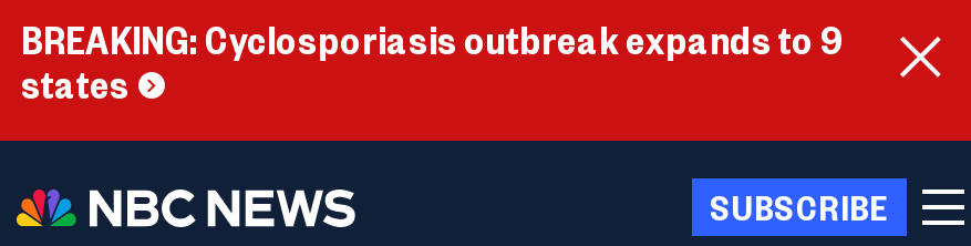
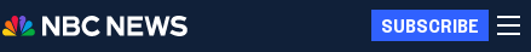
- BREAKING: Cyclosporiasis outbreak expands to 9
- states
